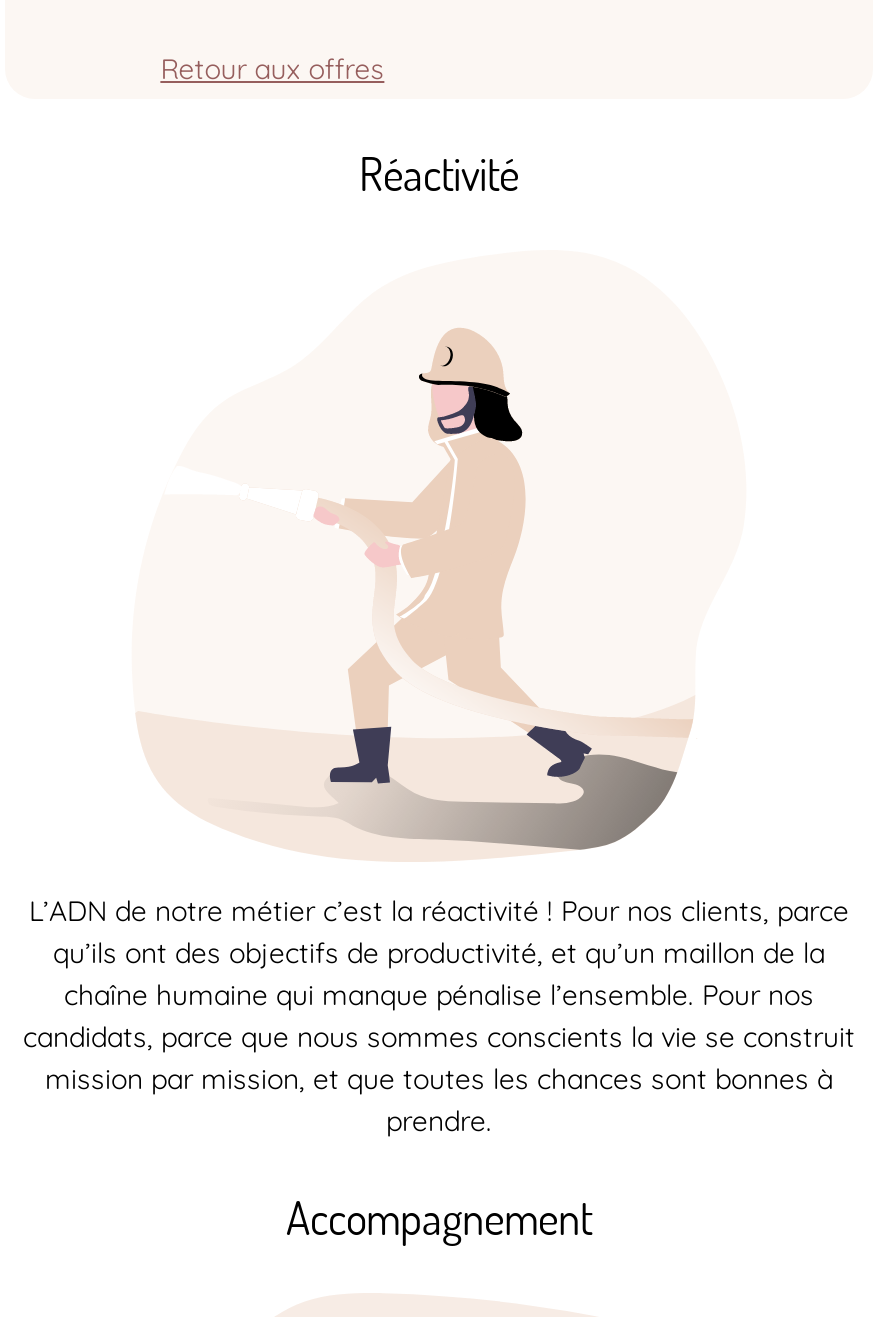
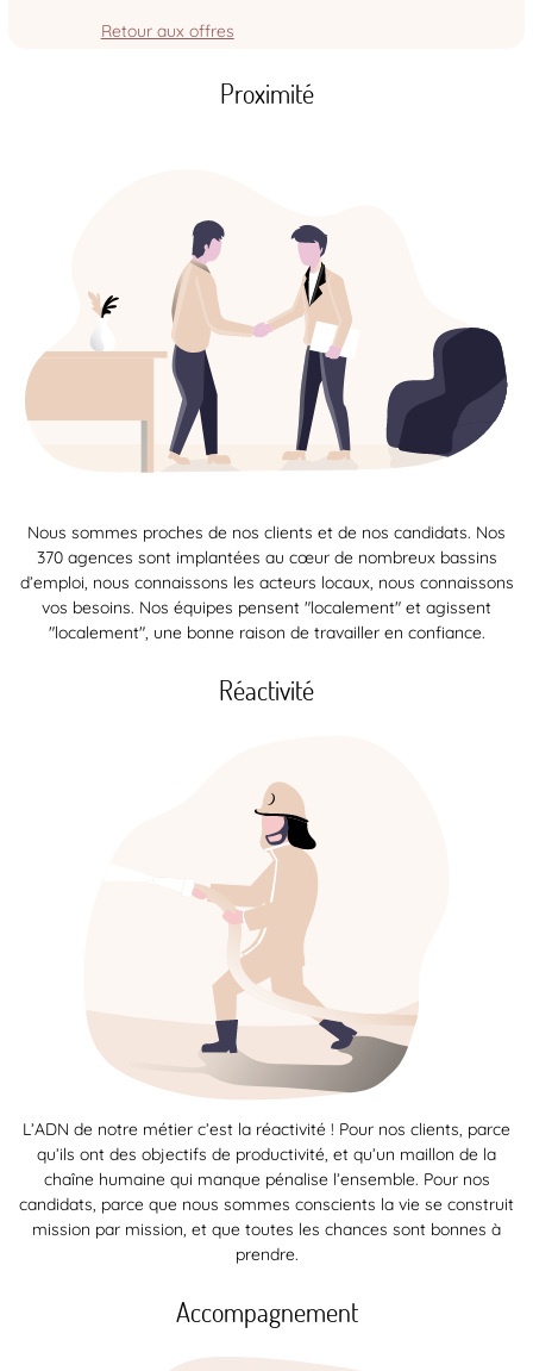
+ Nous sommes proches de nos clients et de nos candidats. Nos
+ 370 agences sont implantées au cœur de nombreux bassins
+ d’emploi, nous connaissons les acteurs locaux, nous connaissons
+ vos besoins. Nos équipes pensent "localement" et agissent
+ "localement", une bonne raison de travailler en confiance.

+ [image]

+ Proximité

+ [image]

+ [image]
